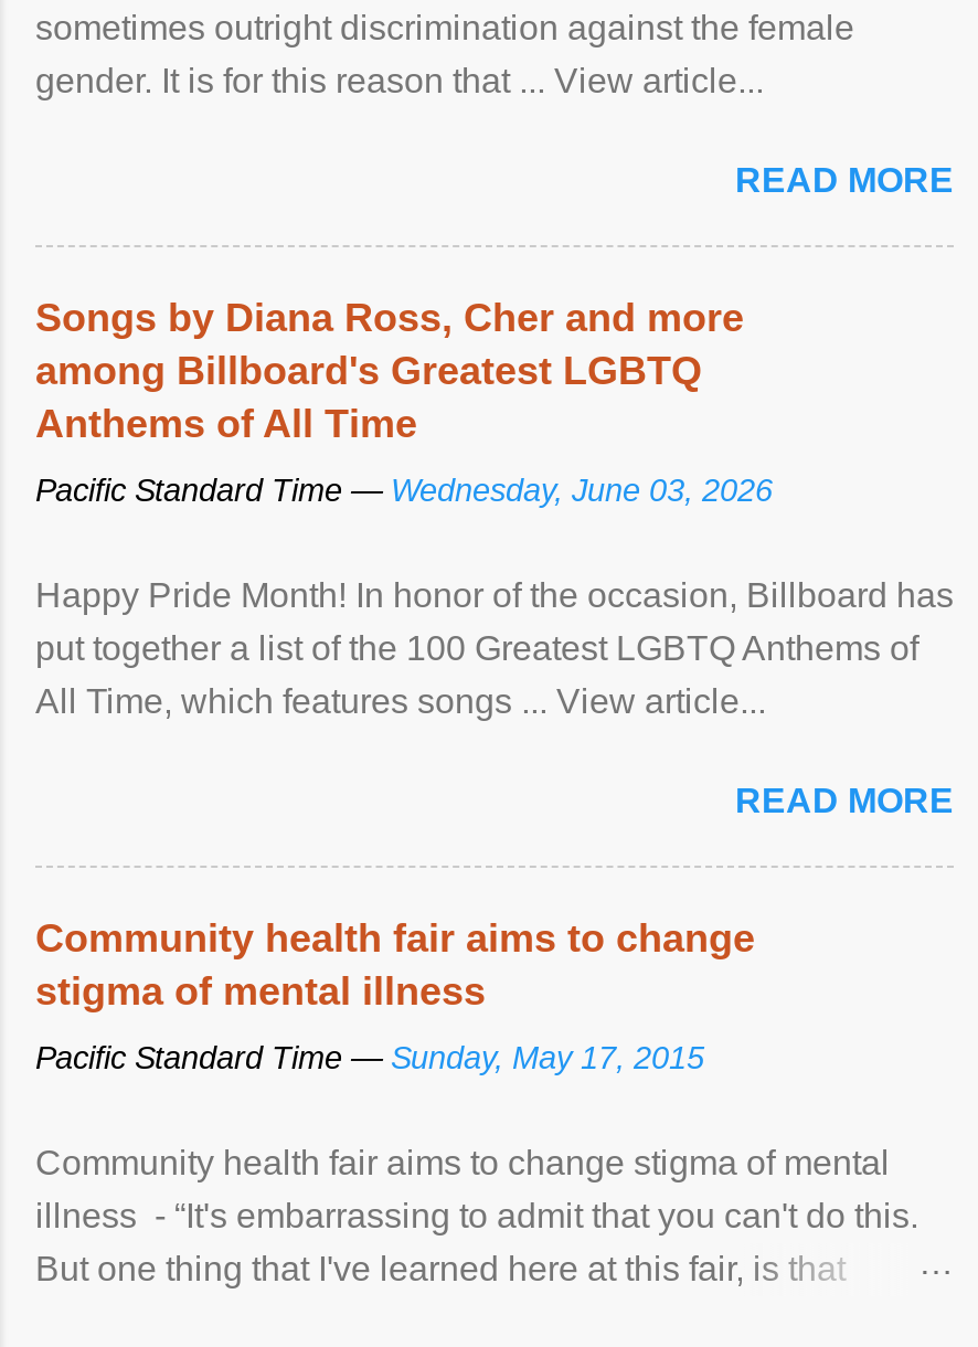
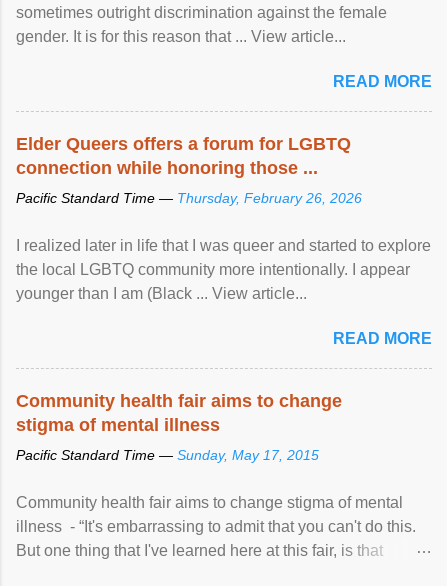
- Songs by Diana Ross, Cher and more
- among Billboard's Greatest LGBTQ
- Anthems of All Time
+ Elder Queers offers a forum for LGBTQ
+ connection while honoring those ...

- Pacific Standard Time — Wednesday, June 03, 2026
+ Pacific Standard Time — Thursday, February 26, 2026

- Happy Pride Month! In honor of the occasion, Billboard has
- put together a list of the 100 Greatest LGBTQ Anthems of
- All Time, which features songs ... View article...
+ I realized later in life that I was queer and started to explore
+ the local LGBTQ community more intentionally. I appear
+ younger than I am (Black ... View article...
